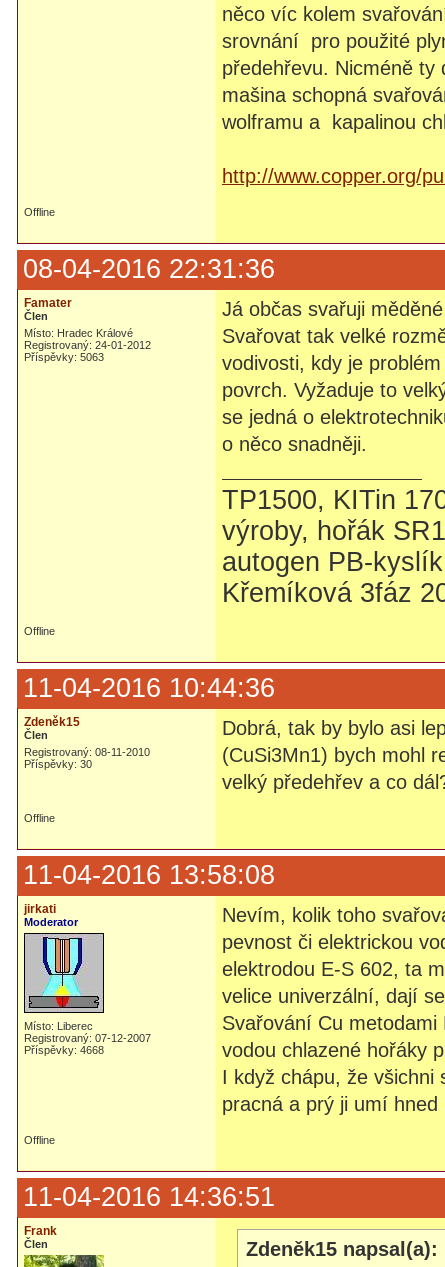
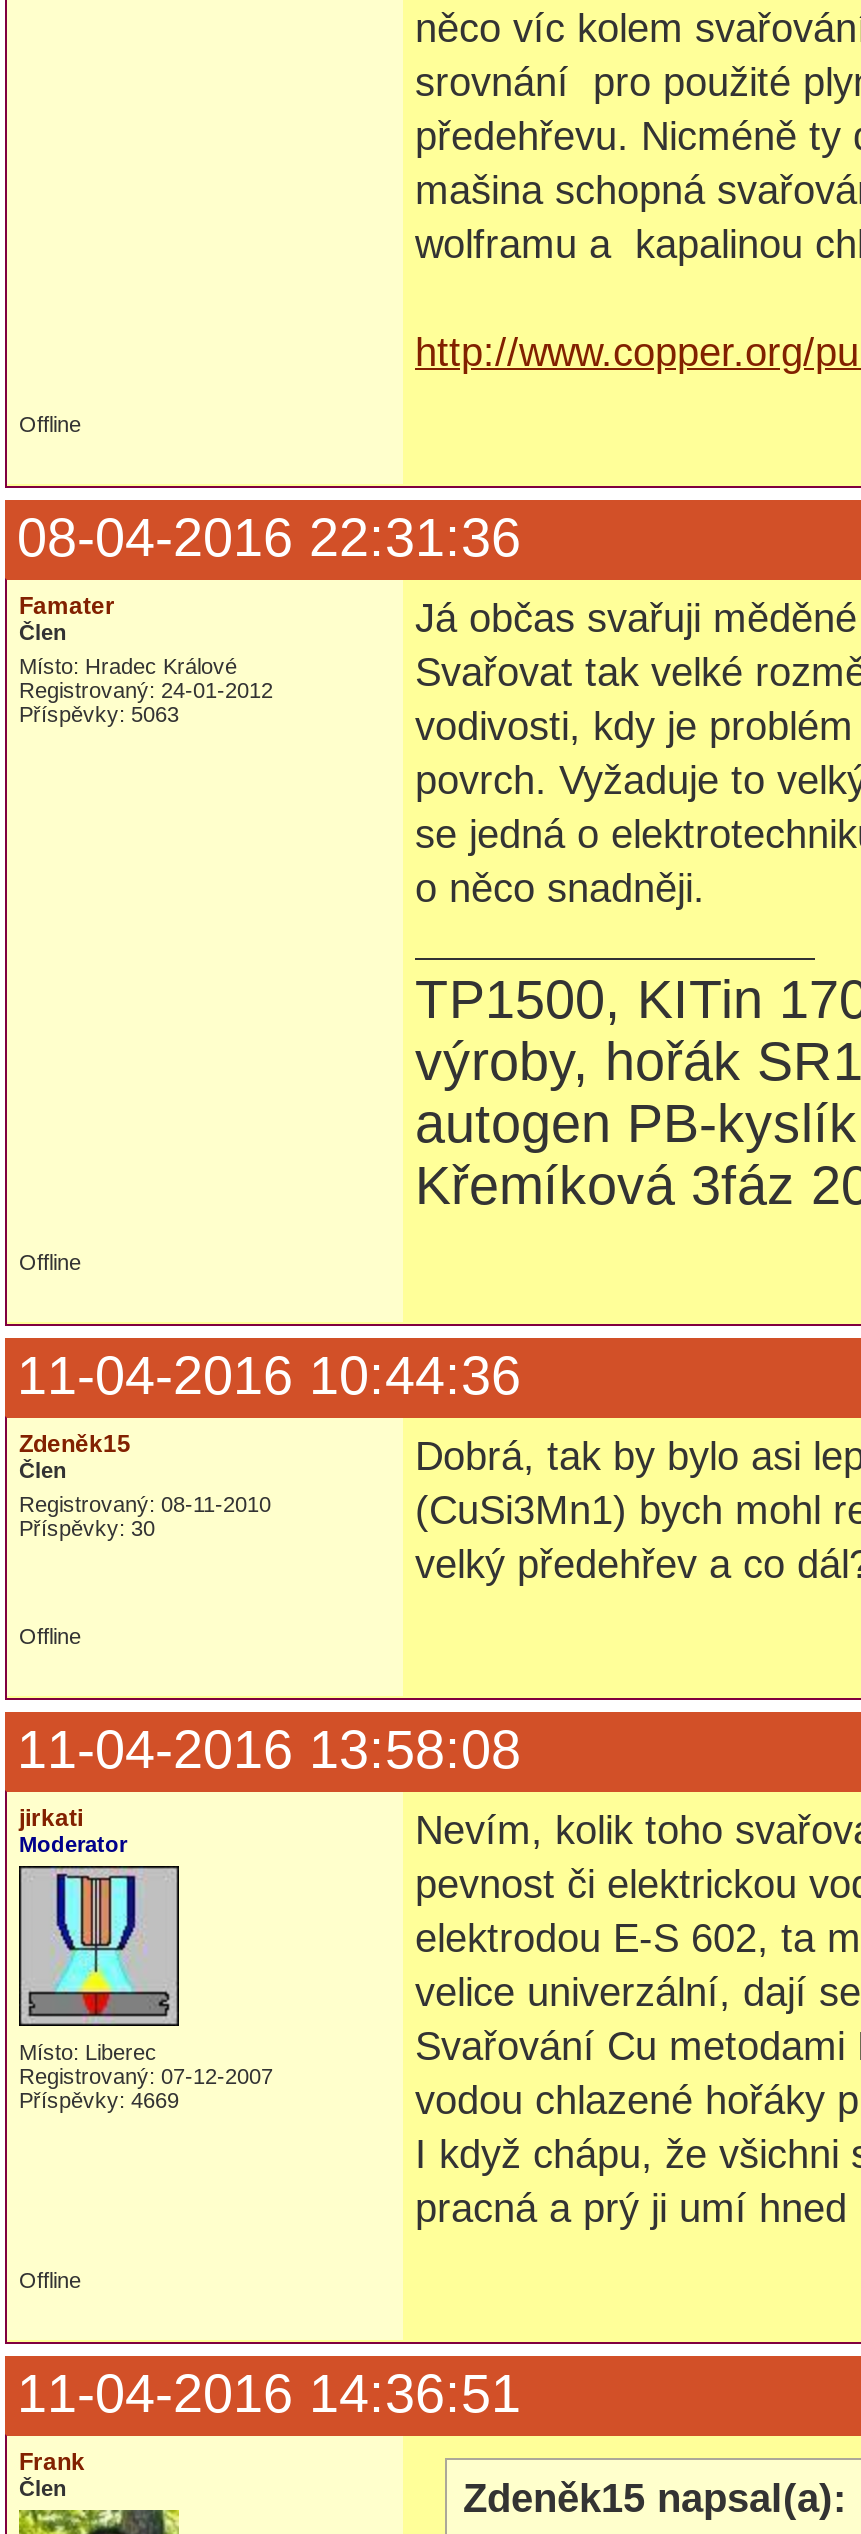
- Příspěvky: 4668
+ Příspěvky: 4669
